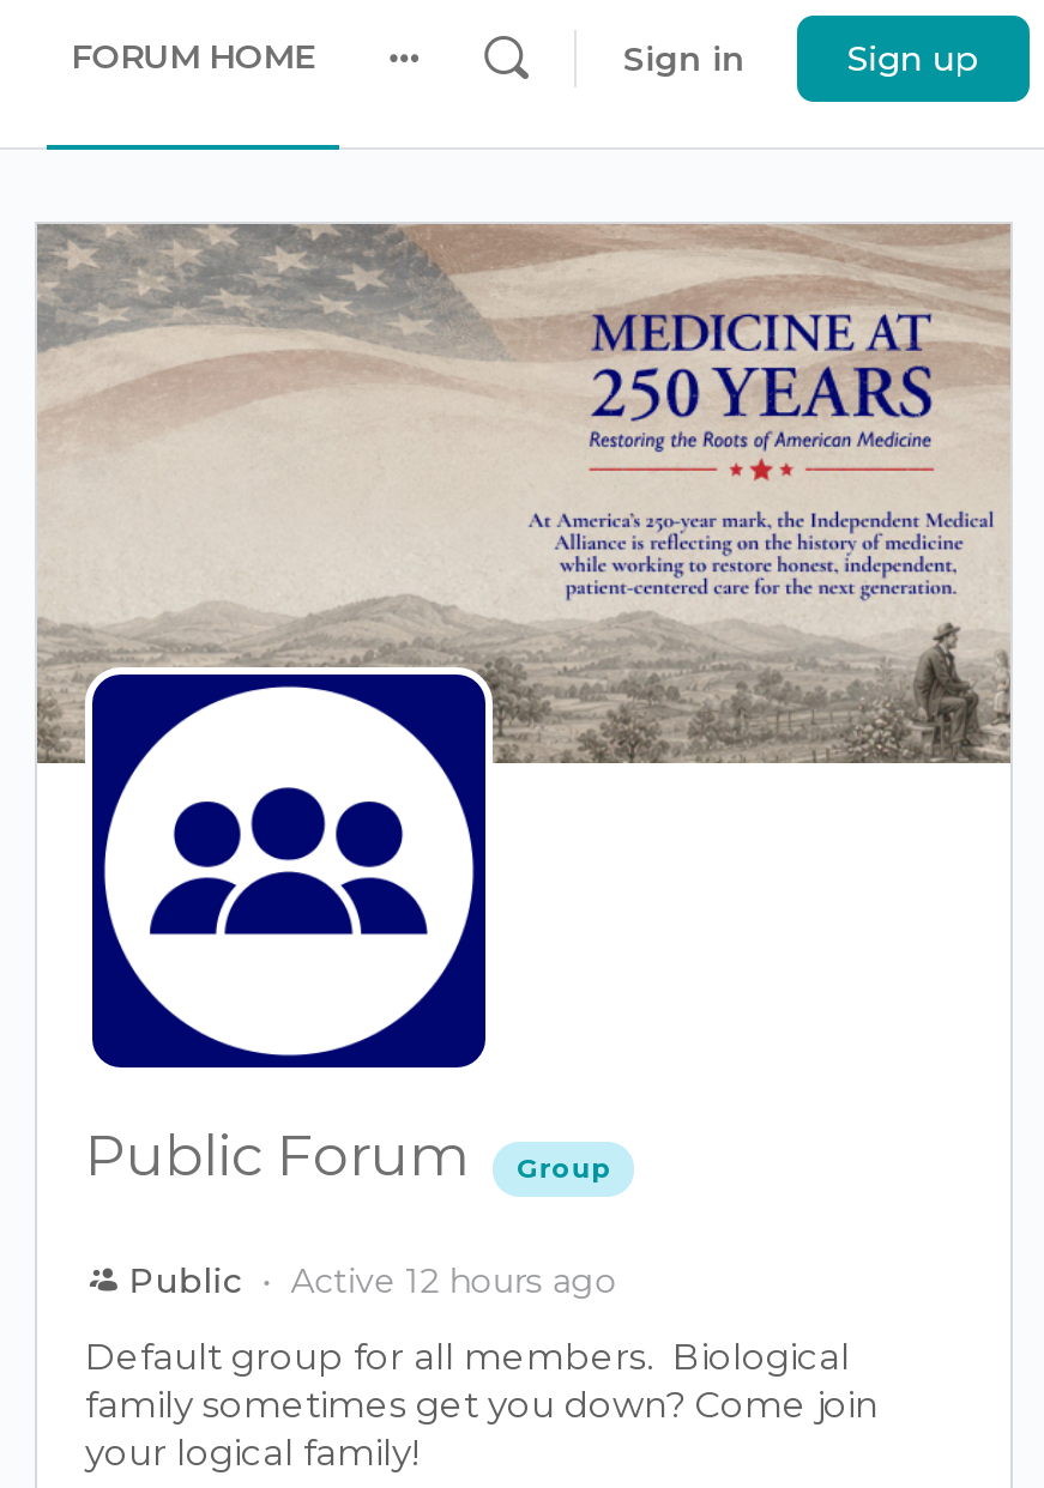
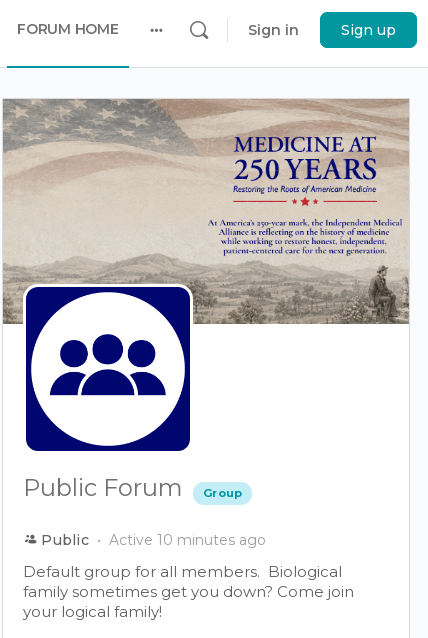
- Active 12 hours ago
+ Active 10 minutes ago
